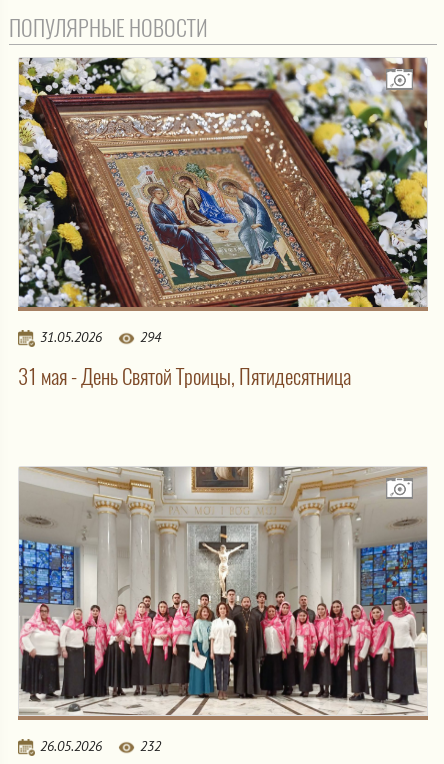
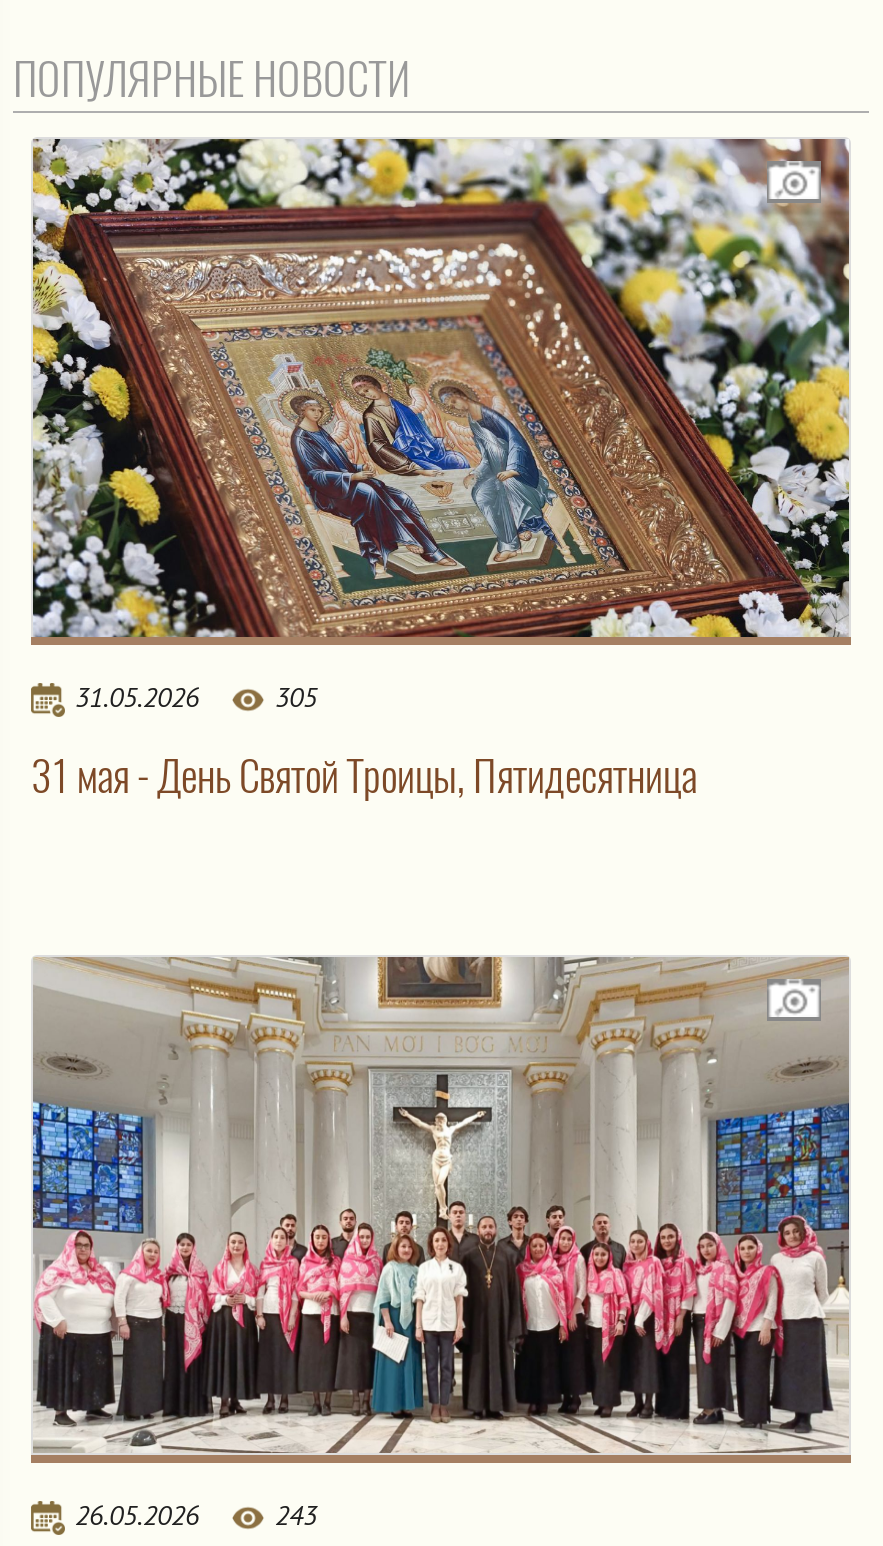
- 294
+ 305

- 232
+ 243
